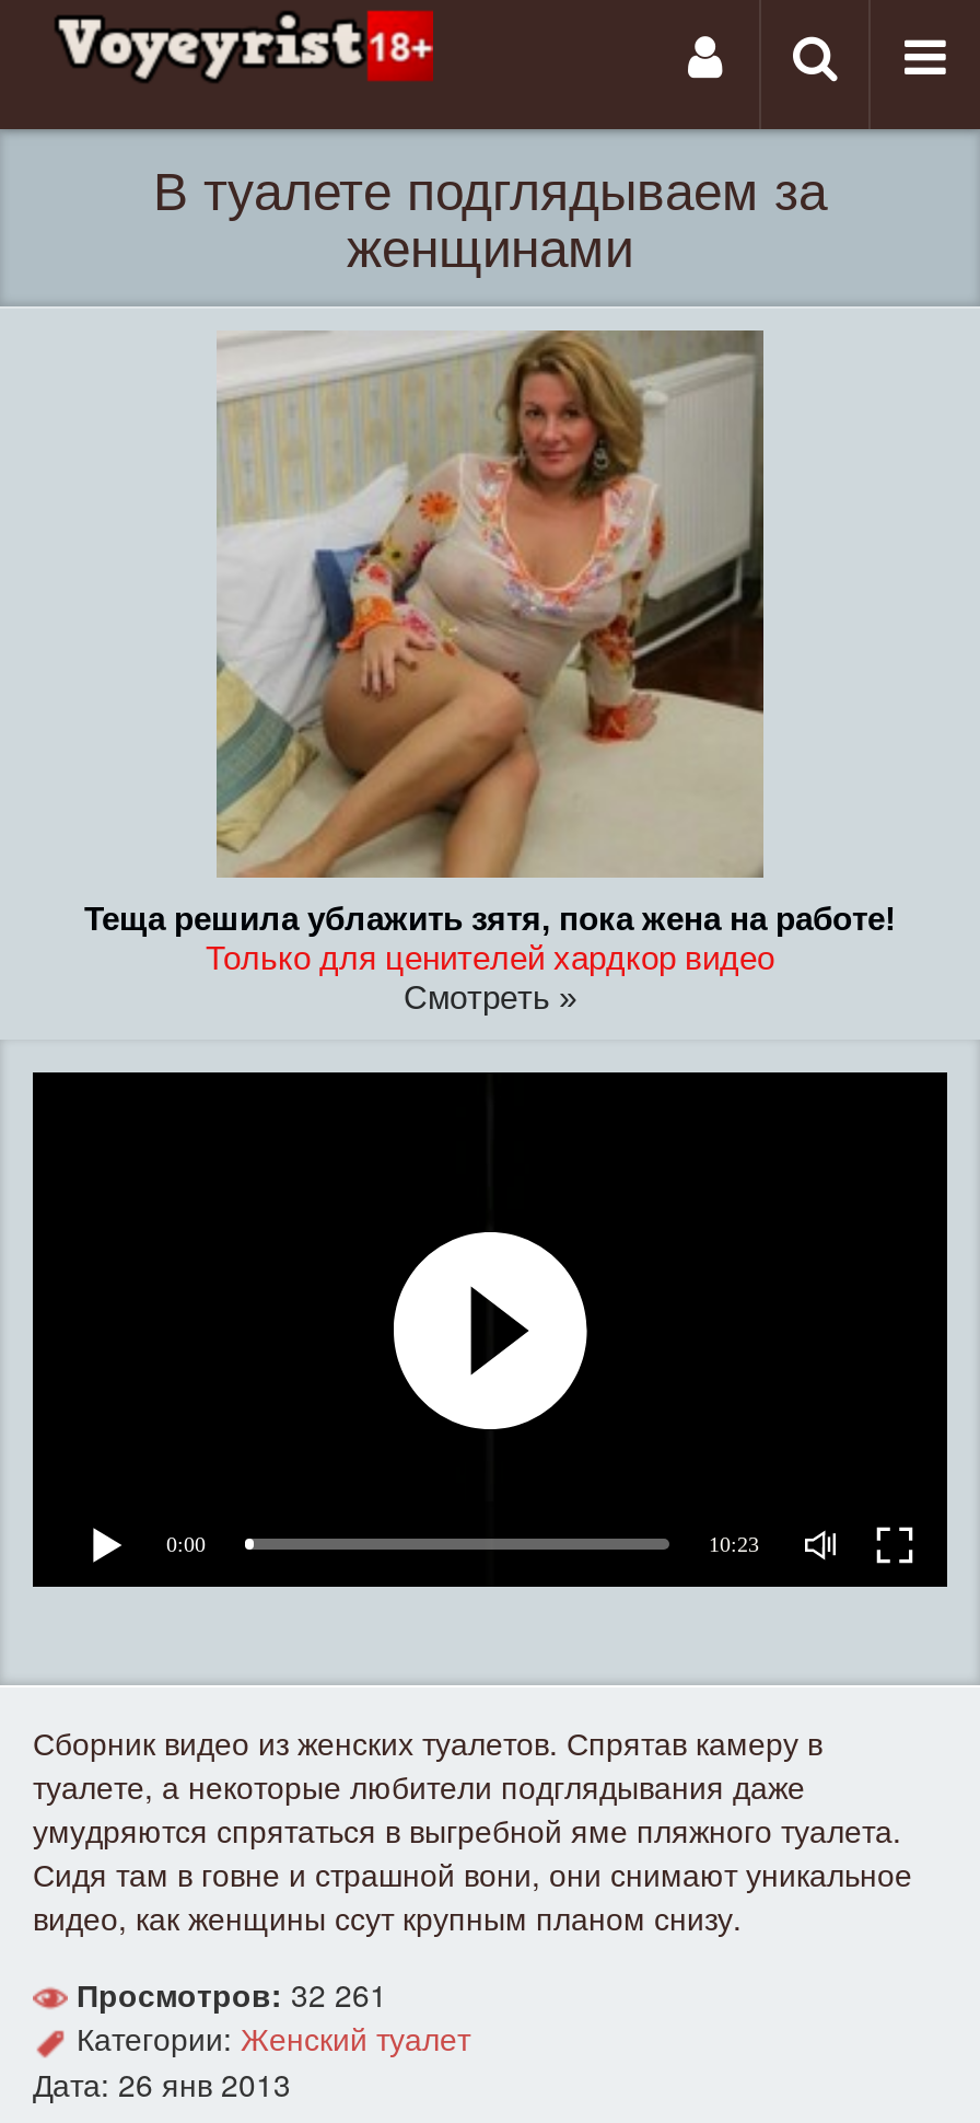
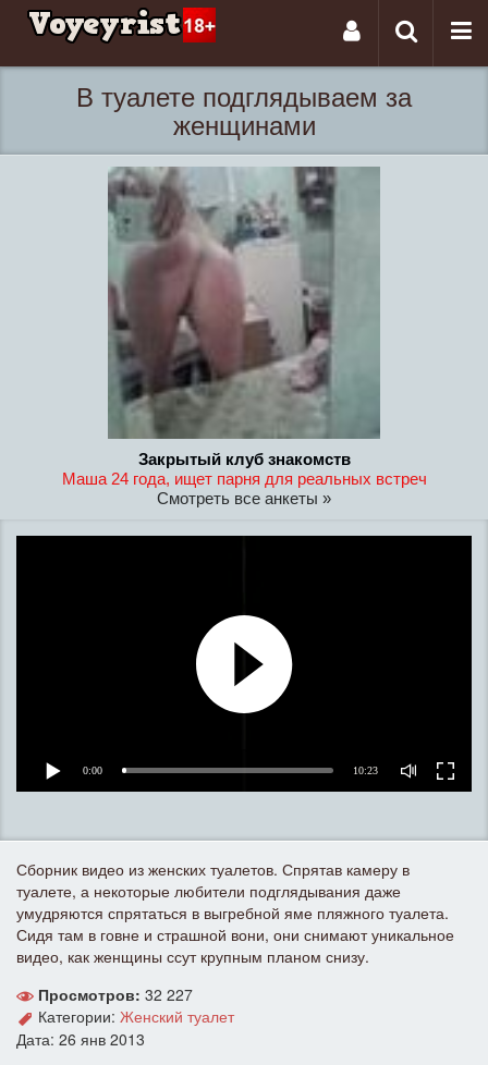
- [image]
- Теща решила ублажить зятя, пока жена на работе!
- Только для ценителей хардкор видео
- Смотреть »
+ [image]
+ Закрытый клуб знакомств
+ Маша 24 года, ищет парня для реальных встреч
+ Смотреть все анкеты »

- Просмотров: 32 261
+ Просмотров: 32 227
